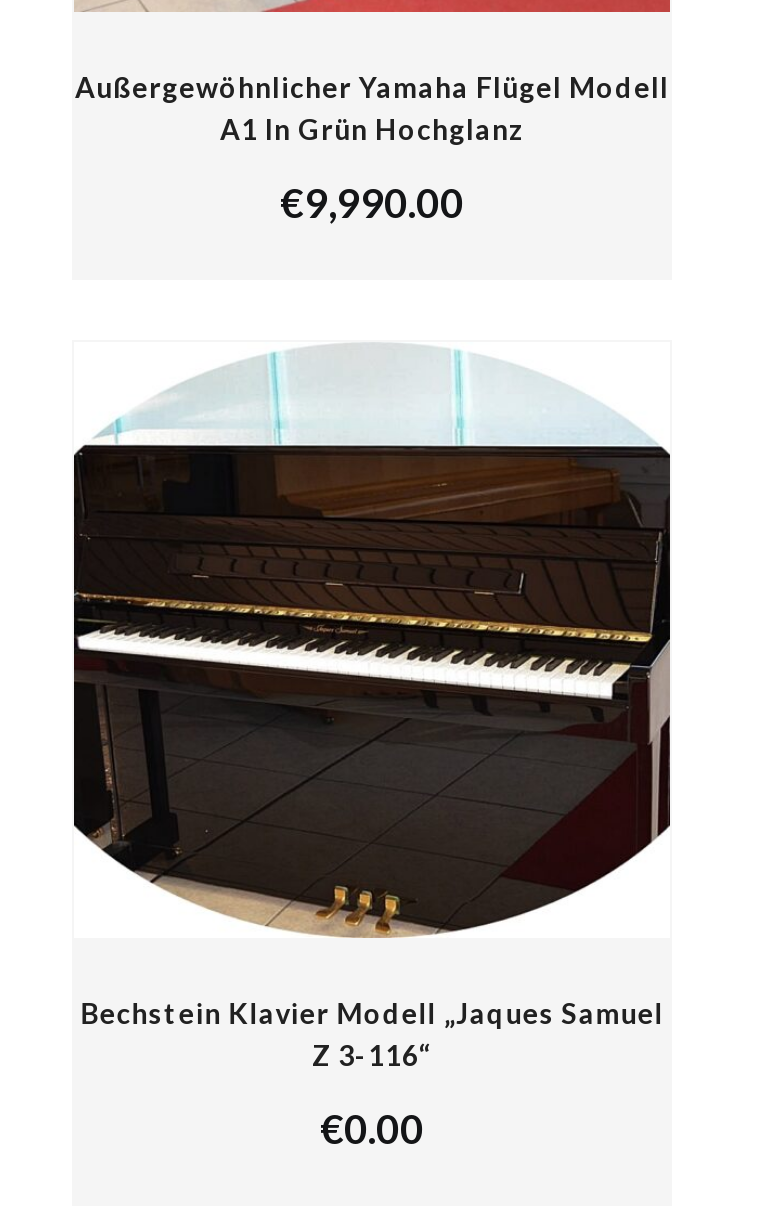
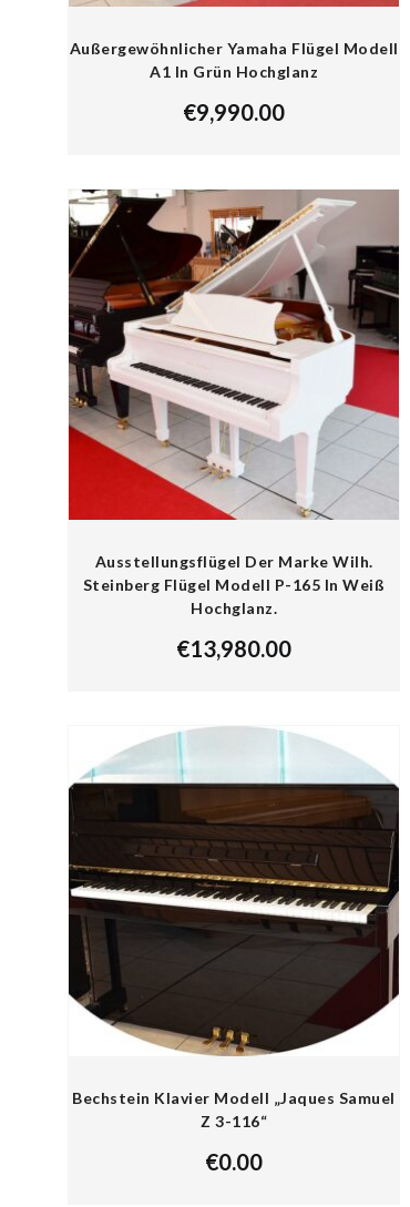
+ [image]
+ Ausstellungsflügel Der Marke Wilh.
+ Steinberg Flügel Modell P-165 In Weiß
+ Hochglanz.
+ €13,980.00
